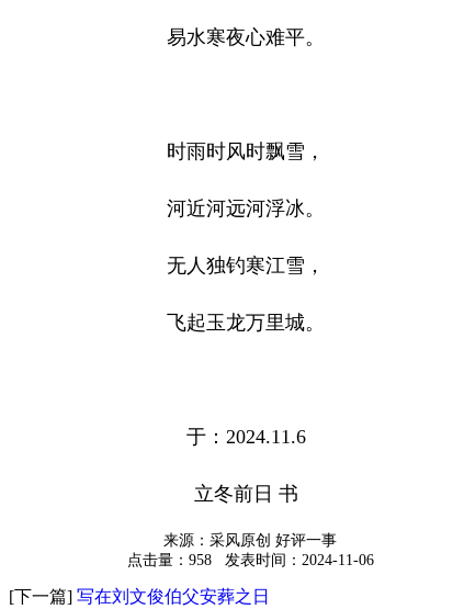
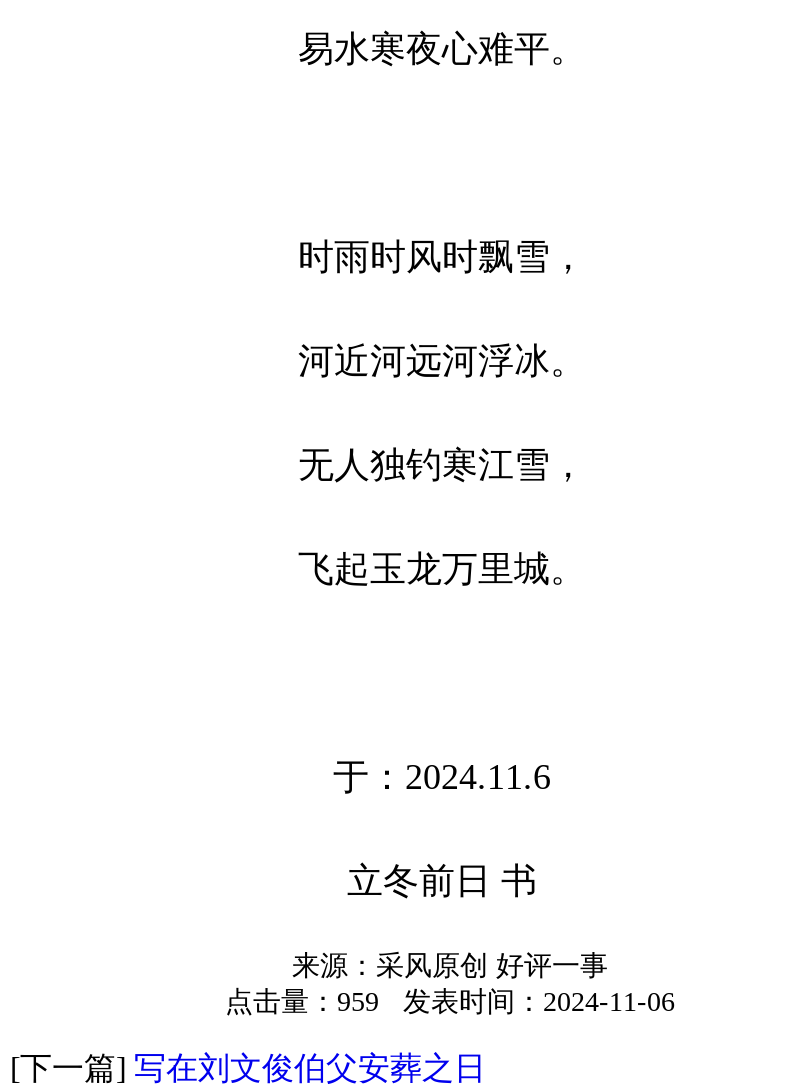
- 点击量：958 发表时间：2024-11-06
+ 点击量：959 发表时间：2024-11-06
